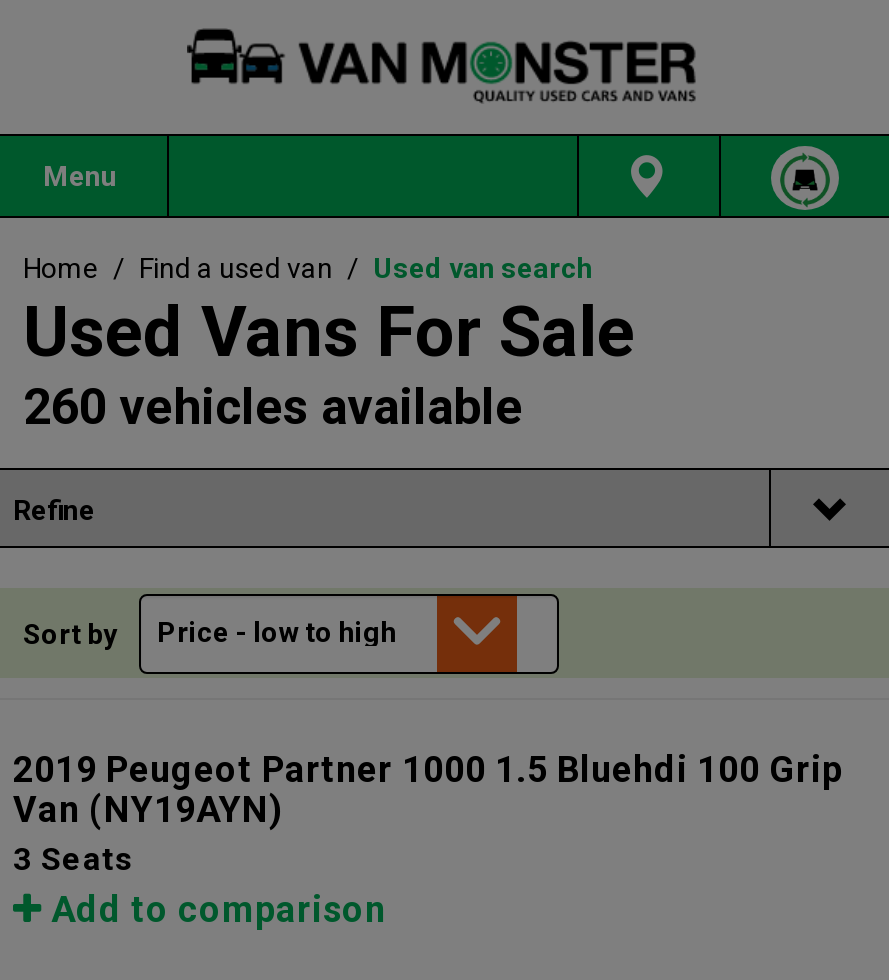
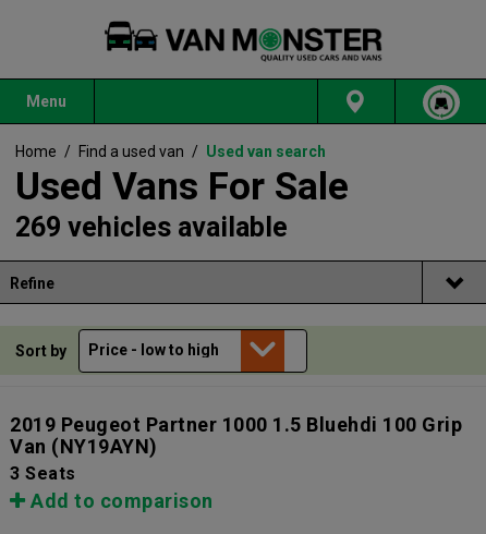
- 260 vehicles available
+ 269 vehicles available
